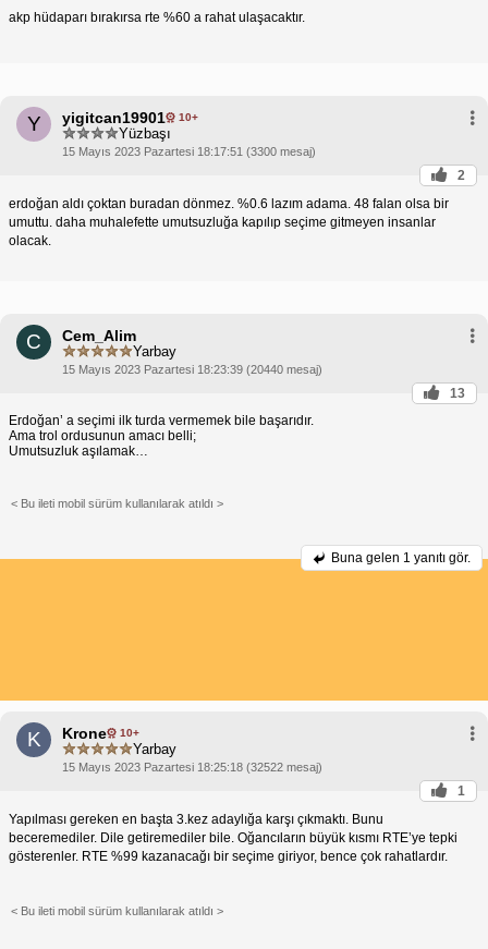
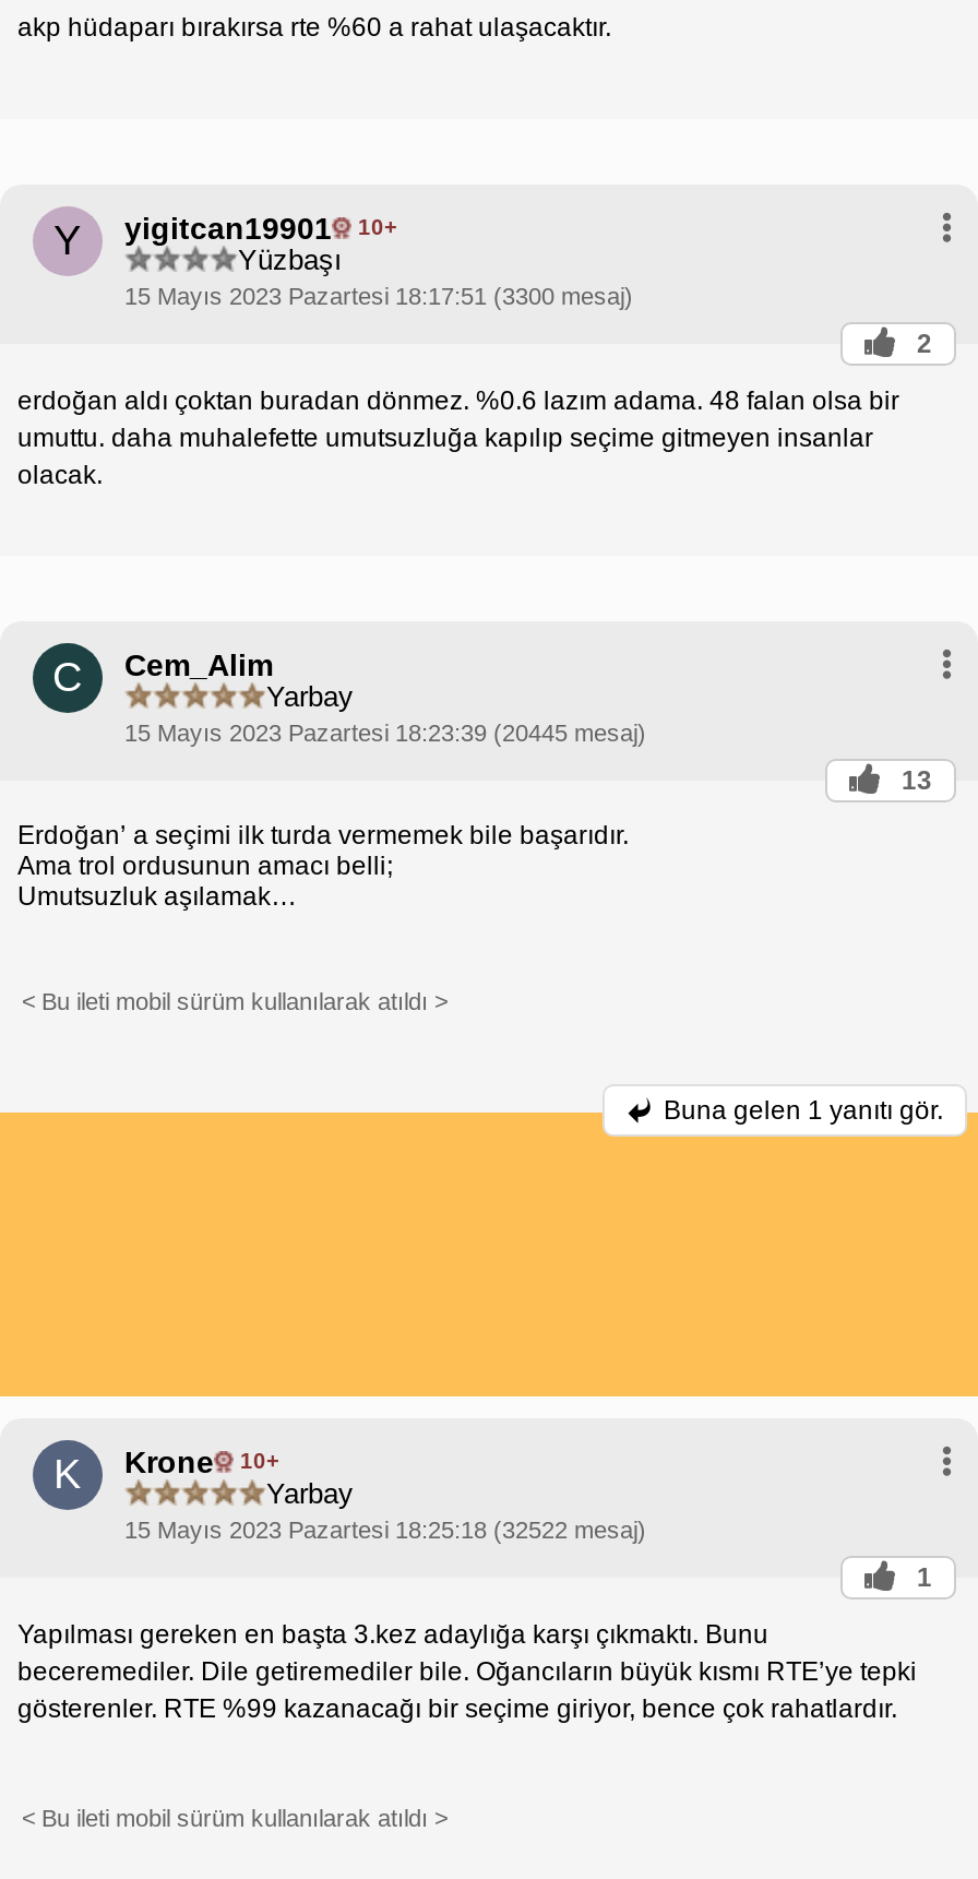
- 15 Mayıs 2023 Pazartesi 18:23:39 (20440 mesaj)
+ 15 Mayıs 2023 Pazartesi 18:23:39 (20445 mesaj)
